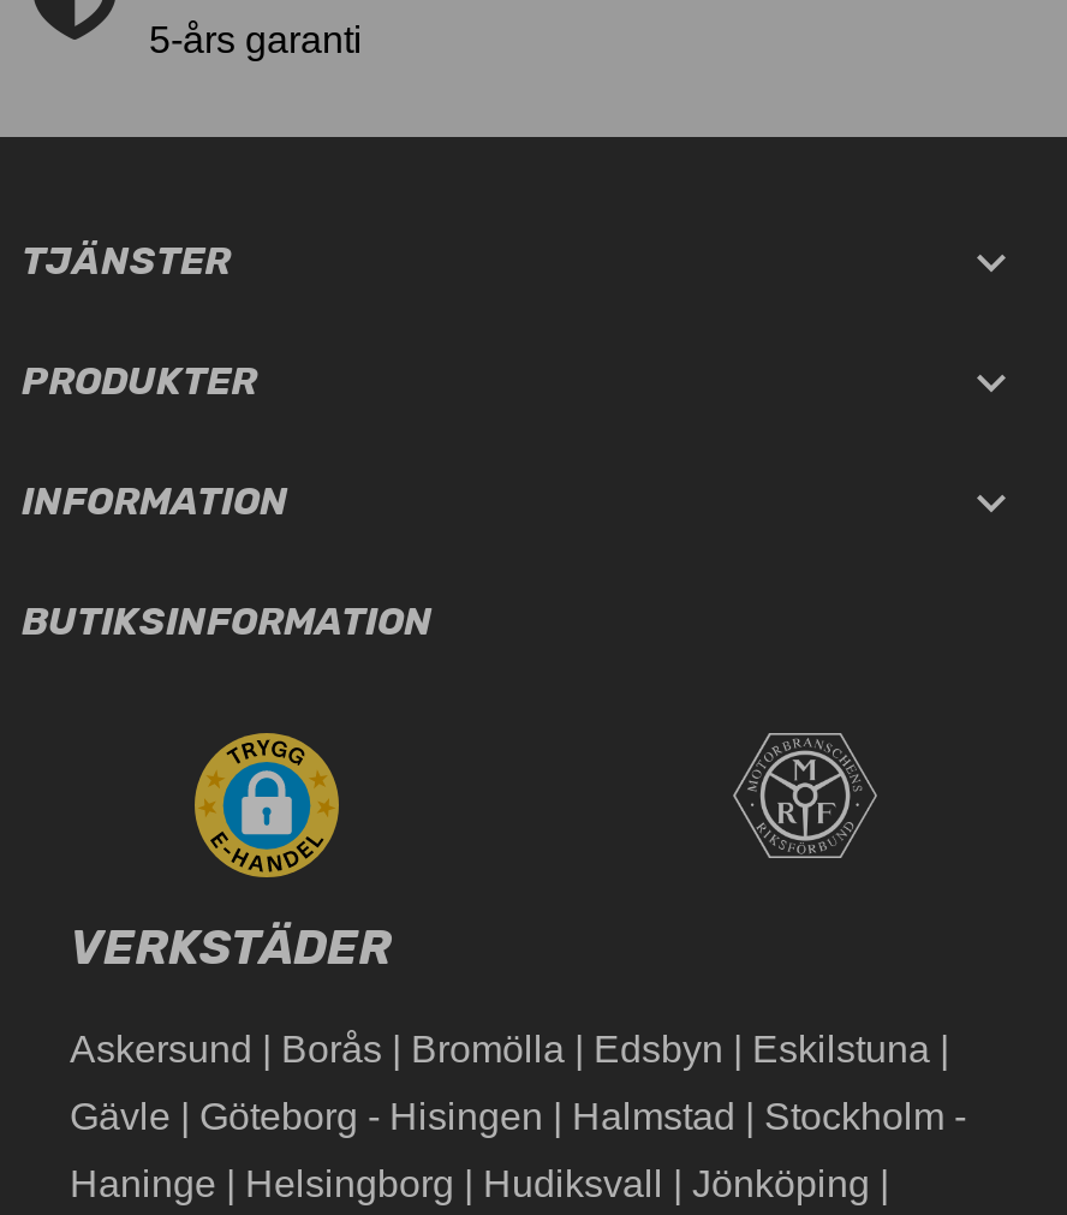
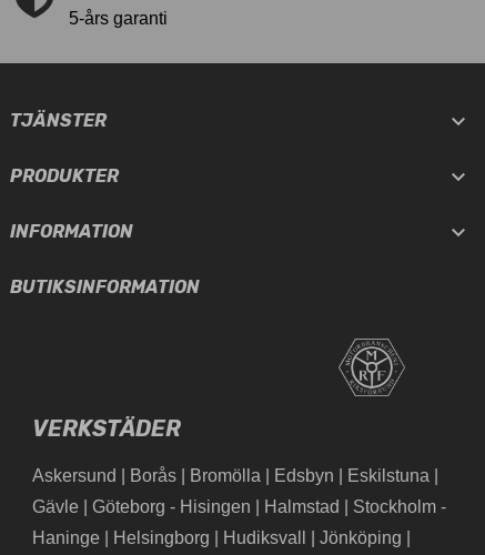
- [image]
